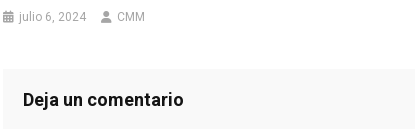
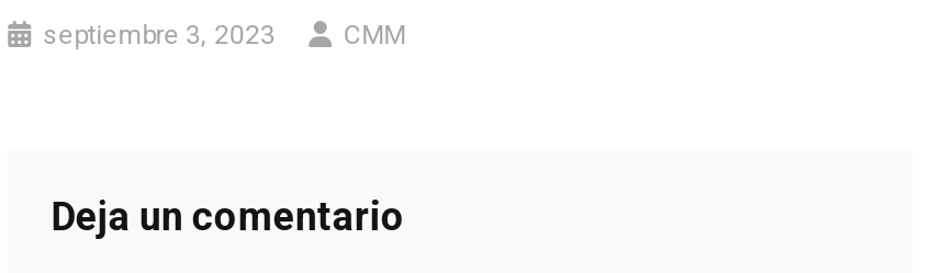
- julio 6, 2024
+ septiembre 3, 2023
